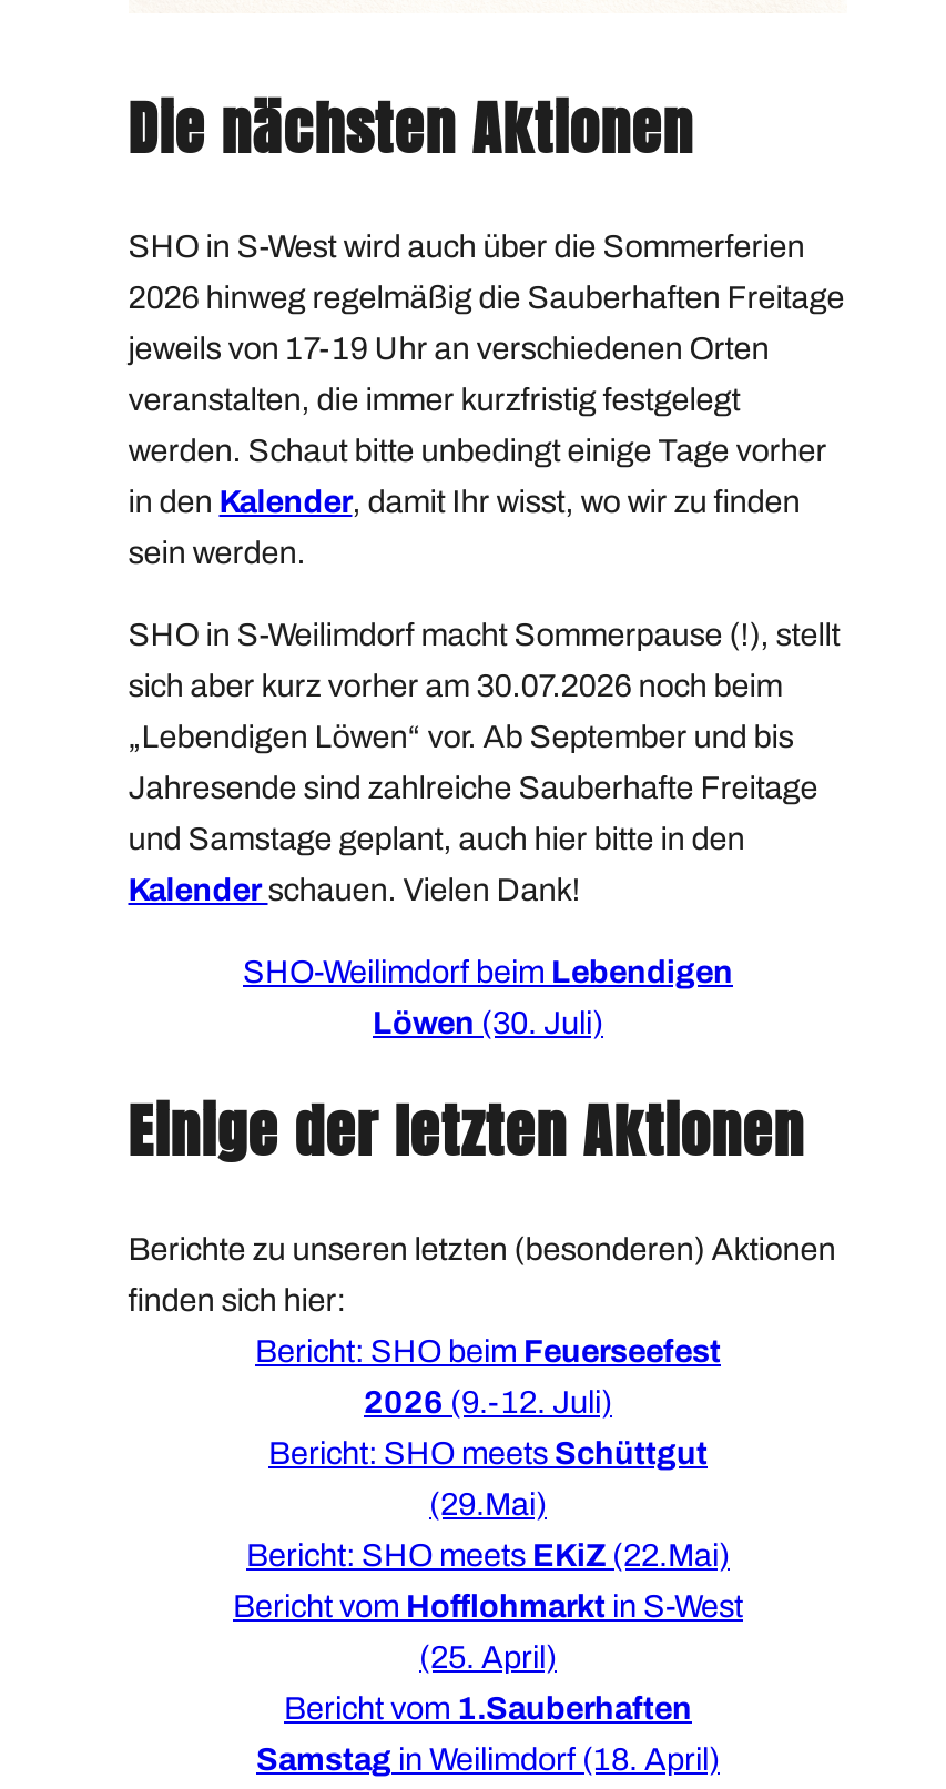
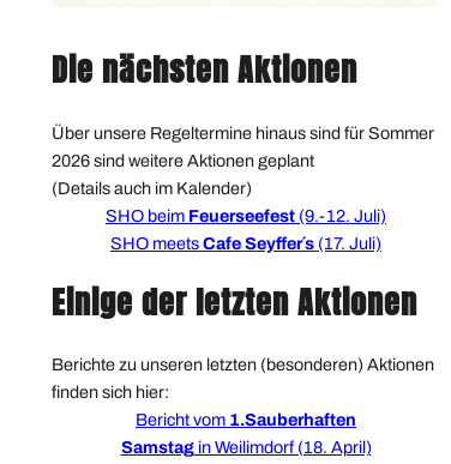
- SHO in S-West wird auch über die Sommerferien
- 2026 hinweg regelmäßig die Sauberhaften Freitage
- jeweils von 17-19 Uhr an verschiedenen Orten
- veranstalten, die immer kurzfristig festgelegt
- werden. Schaut bitte unbedingt einige Tage vorher
- in den Kalender, damit Ihr wisst, wo wir zu finden
- sein werden.
- SHO in S-Weilimdorf macht Sommerpause (!), stellt
- sich aber kurz vorher am 30.07.2026 noch beim
- „Lebendigen Löwen“ vor. Ab September und bis
- Jahresende sind zahlreiche Sauberhafte Freitage
- und Samstage geplant, auch hier bitte in den
- Kalender schauen. Vielen Dank!
- SHO-Weilimdorf beim Lebendigen
- Löwen (30. Juli)
+ Über unsere Regeltermine hinaus sind für Sommer
+ 2026 sind weitere Aktionen geplant
+ (Details auch im Kalender)
+ SHO beim Feuerseefest (9.-12. Juli)
+ SHO meets Cafe Seyffer´s (17. Juli)

- Bericht: SHO beim Feuerseefest
- 2026 (9.-12. Juli)
- Bericht: SHO meets Schüttgut
- (29.Mai)
- Bericht: SHO meets EKiZ (22.Mai)
- Bericht vom Hofflohmarkt in S-West
- (25. April)
